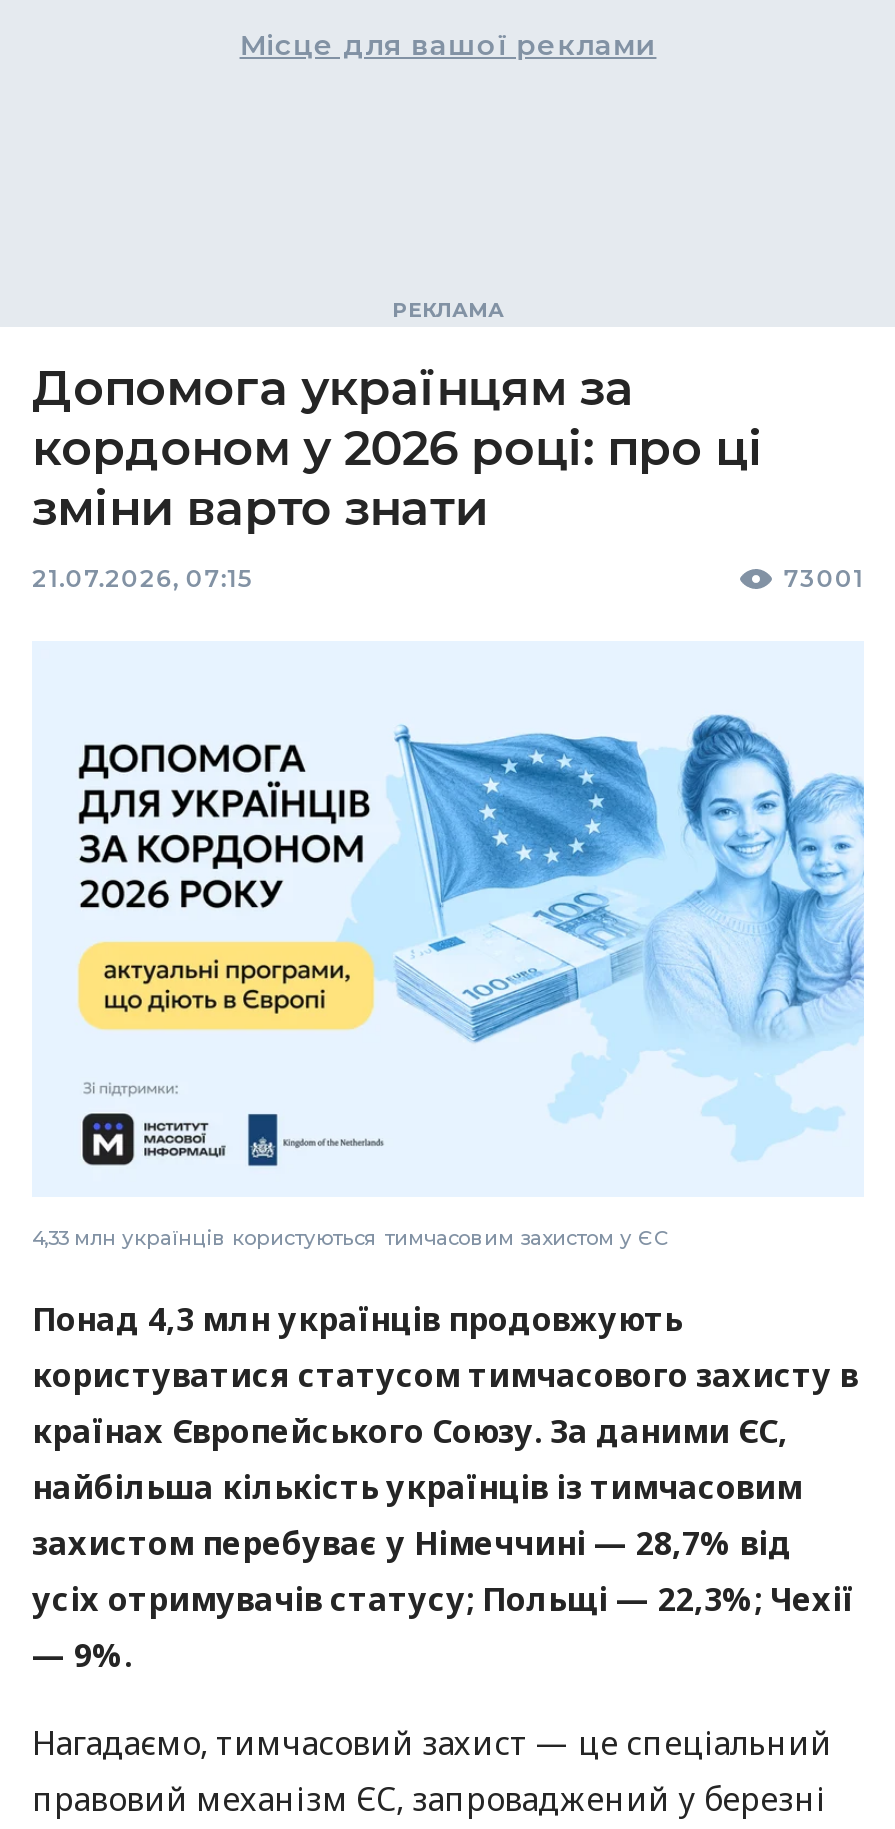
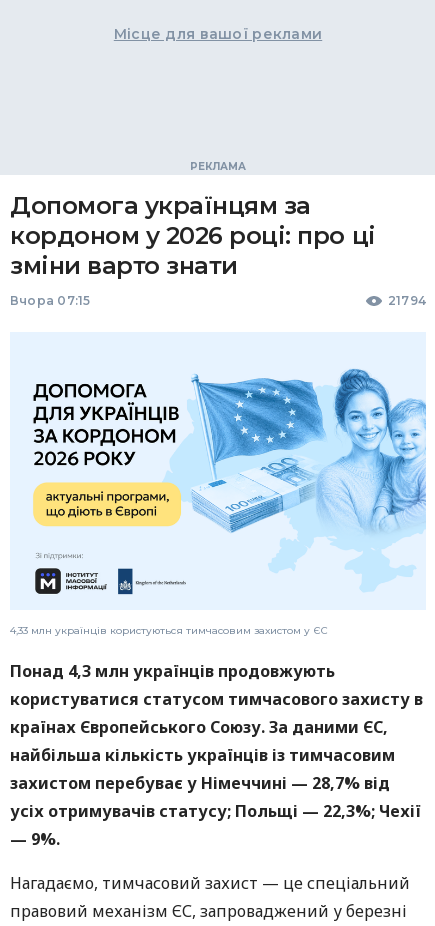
- 21.07.2026, 07:15
- 73001
+ Вчора 07:15
+ 21794
